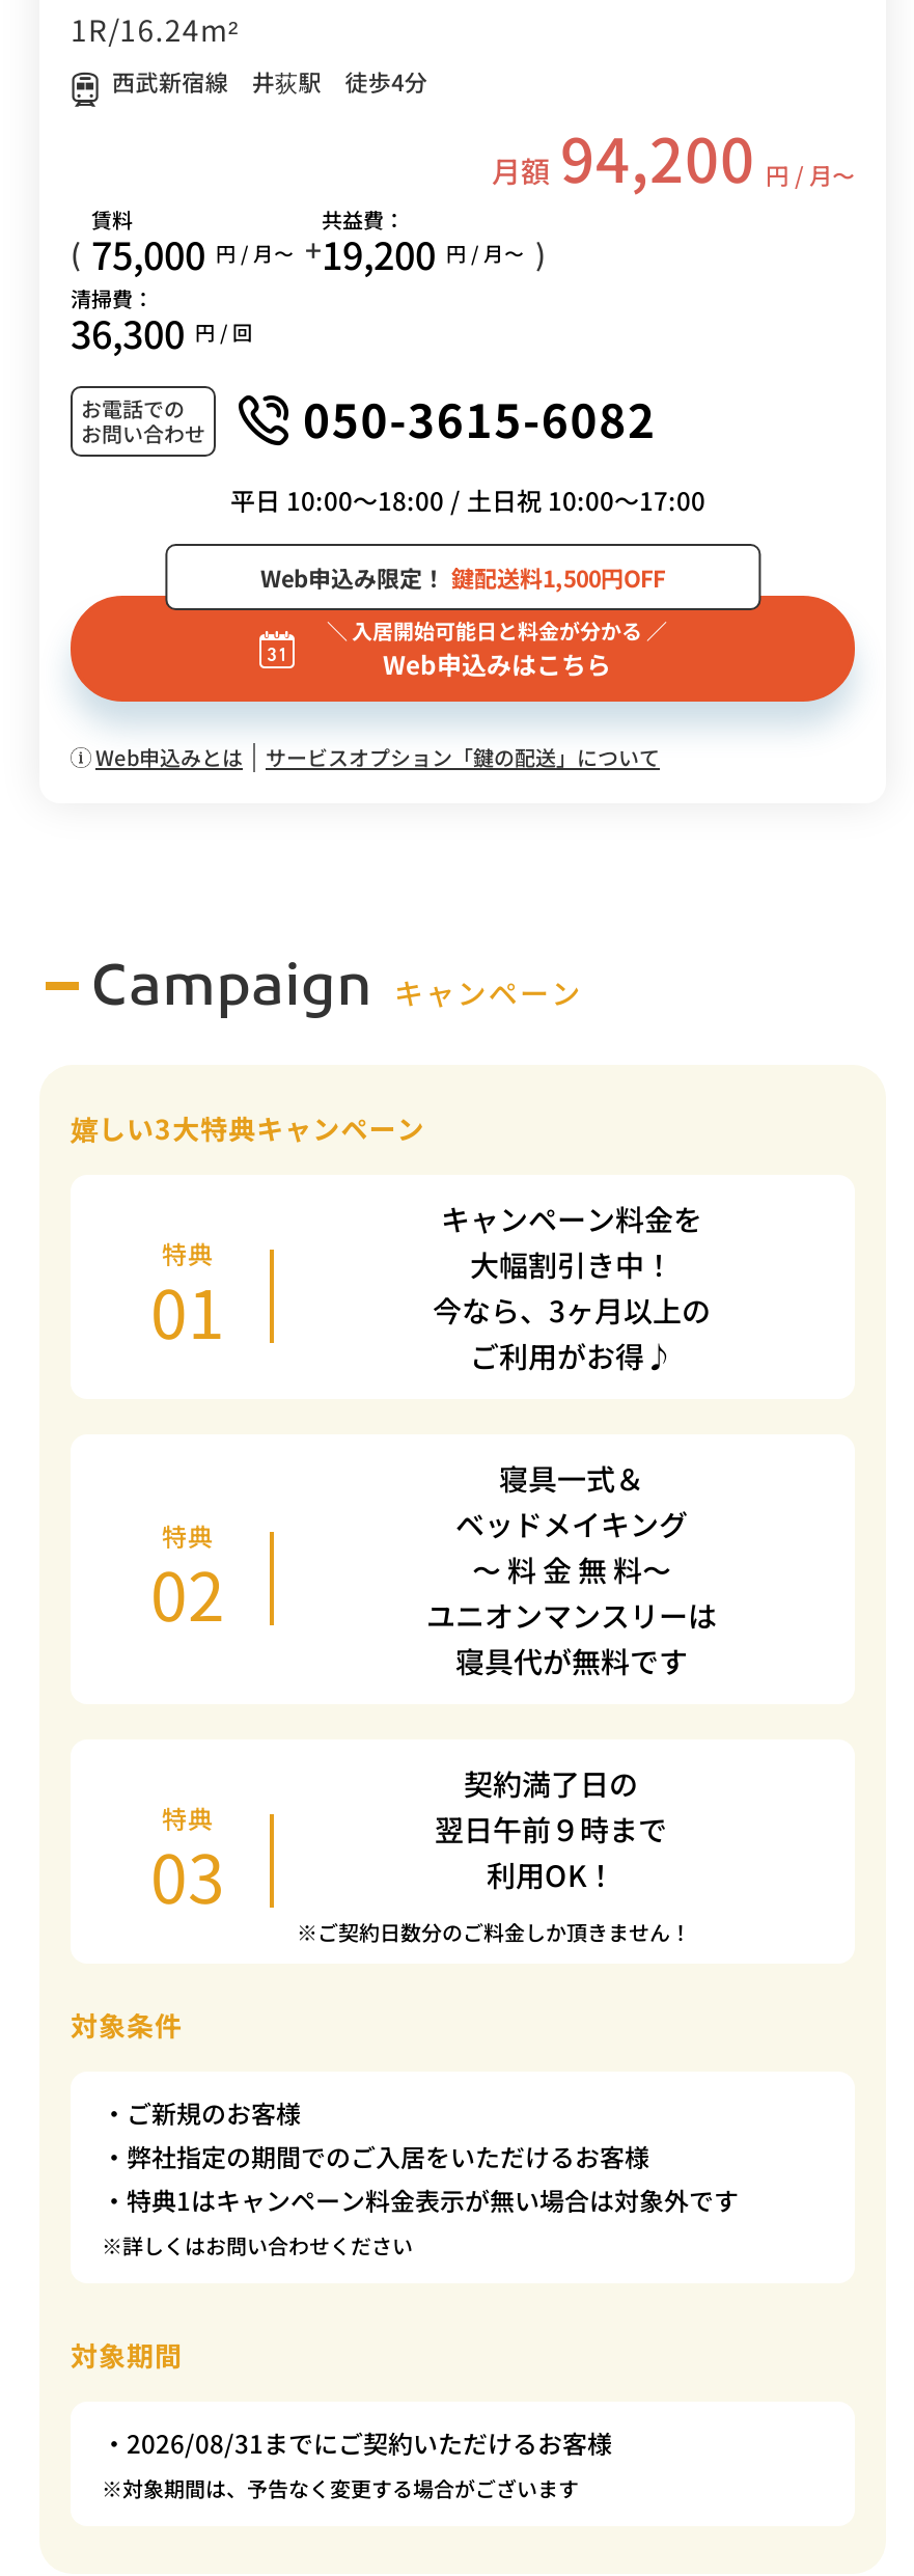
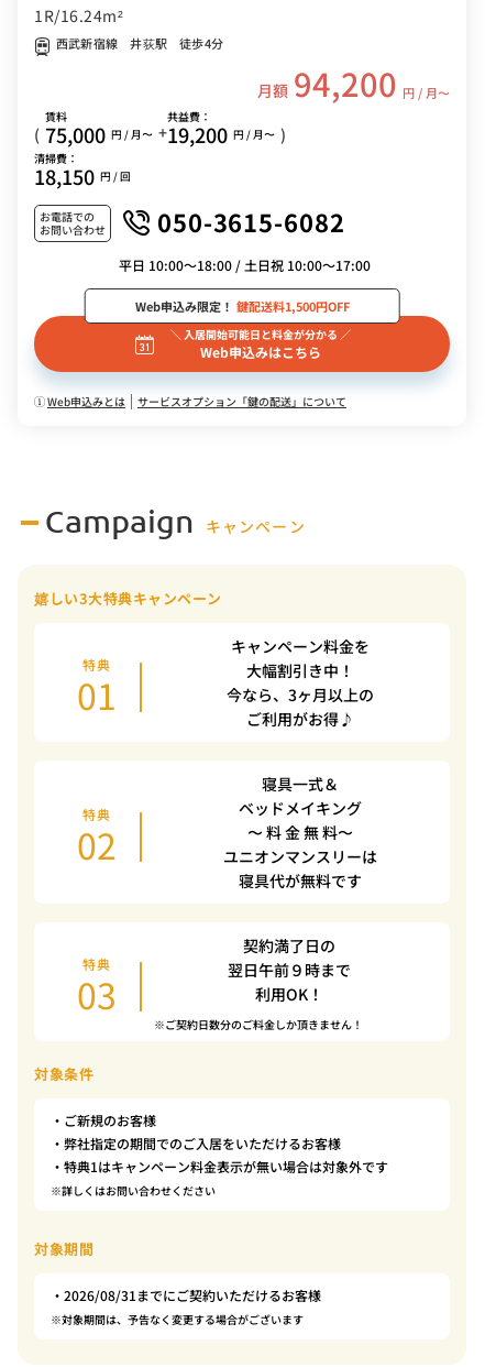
- 36,300 円 / 回
+ 18,150 円 / 回
